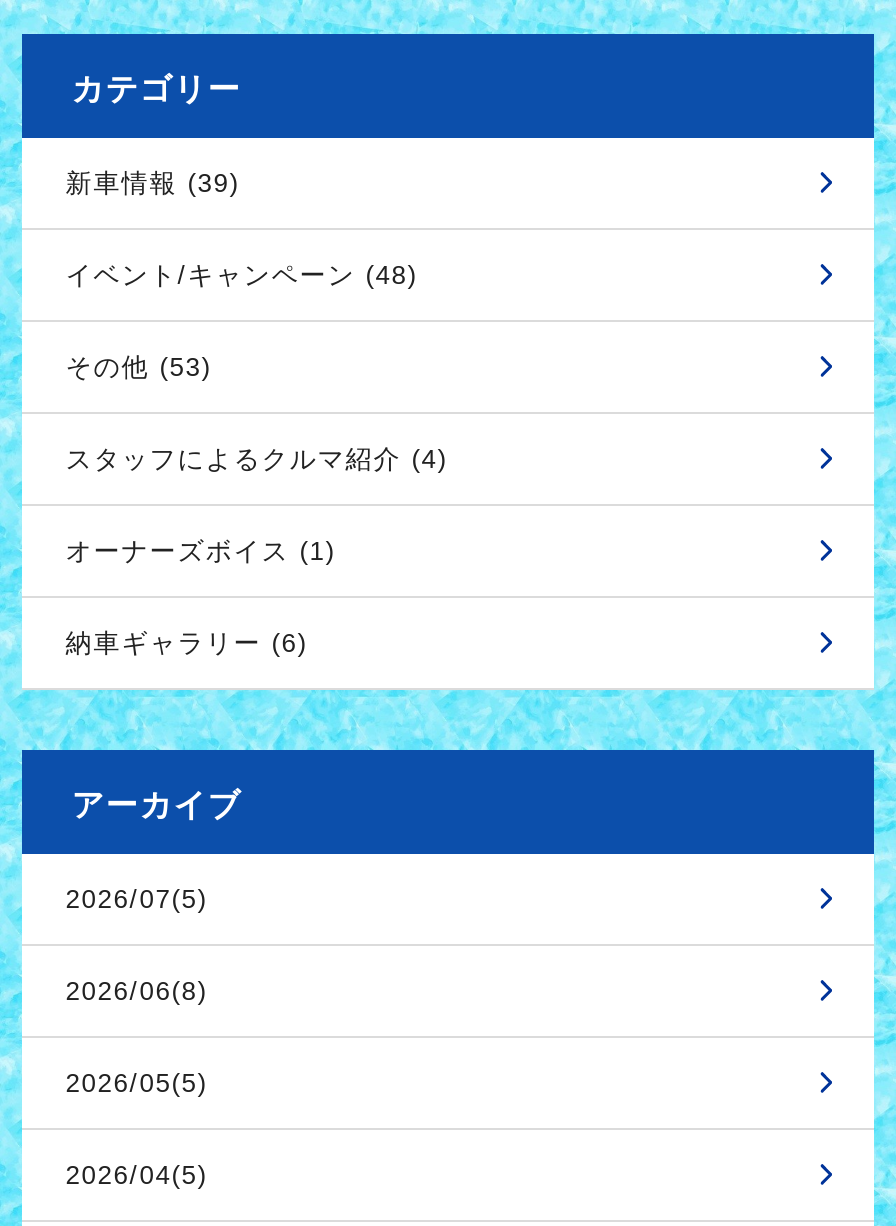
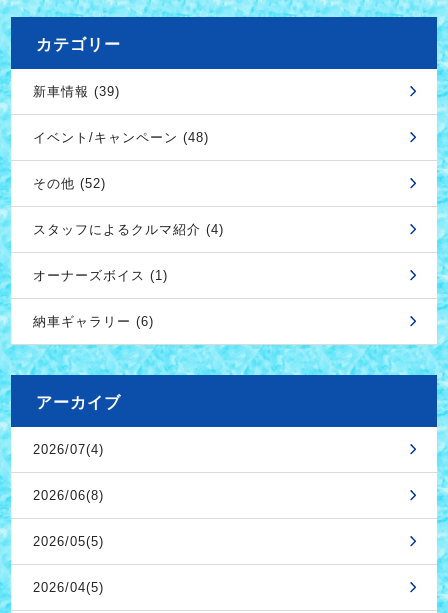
- その他 (53)
+ その他 (52)

- 2026/07(5)
+ 2026/07(4)
